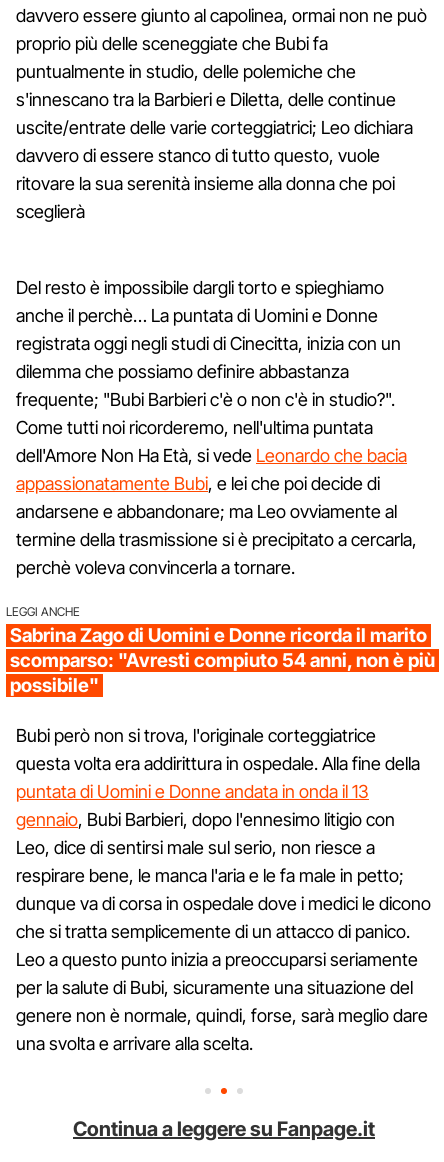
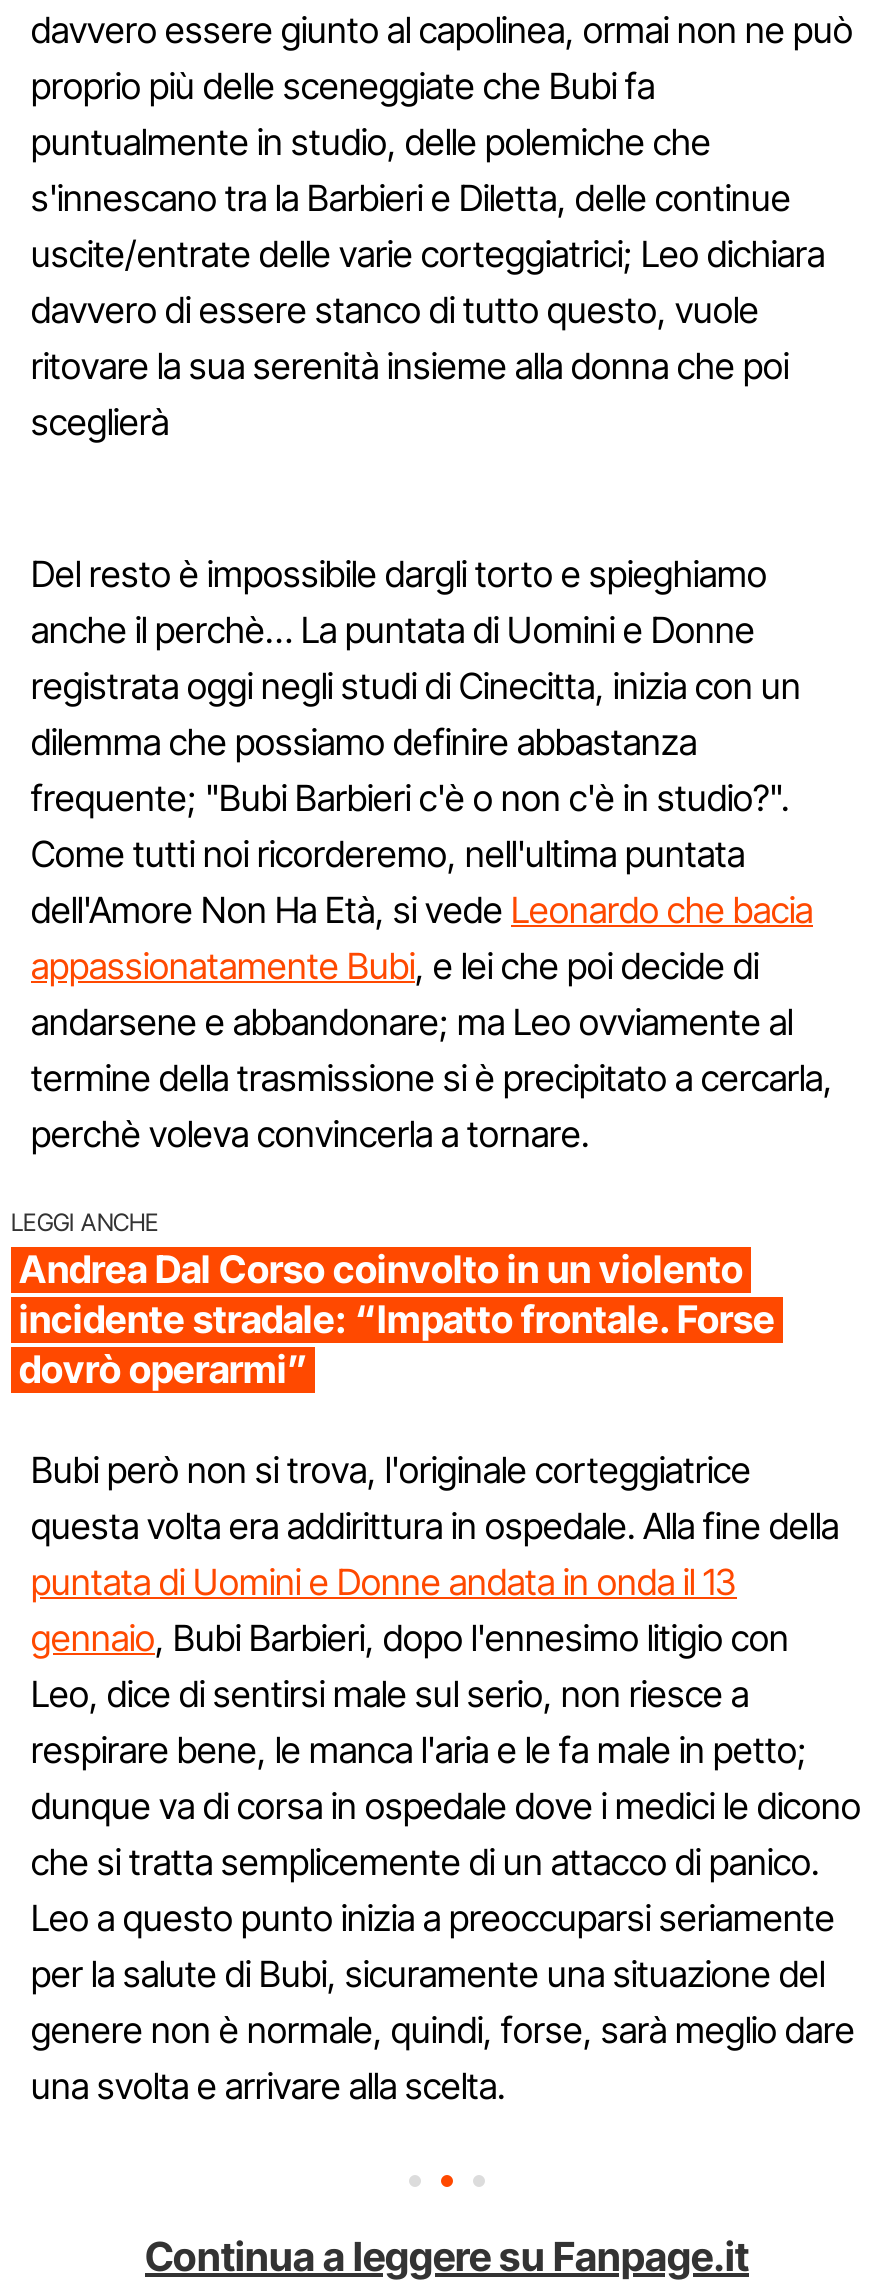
- Sabrina Zago di Uomini e Donne ricorda il marito
- scomparso: "Avresti compiuto 54 anni, non è più
- possibile"
+ Andrea Dal Corso coinvolto in un violento
+ incidente stradale: “Impatto frontale. Forse
+ dovrò operarmi”
